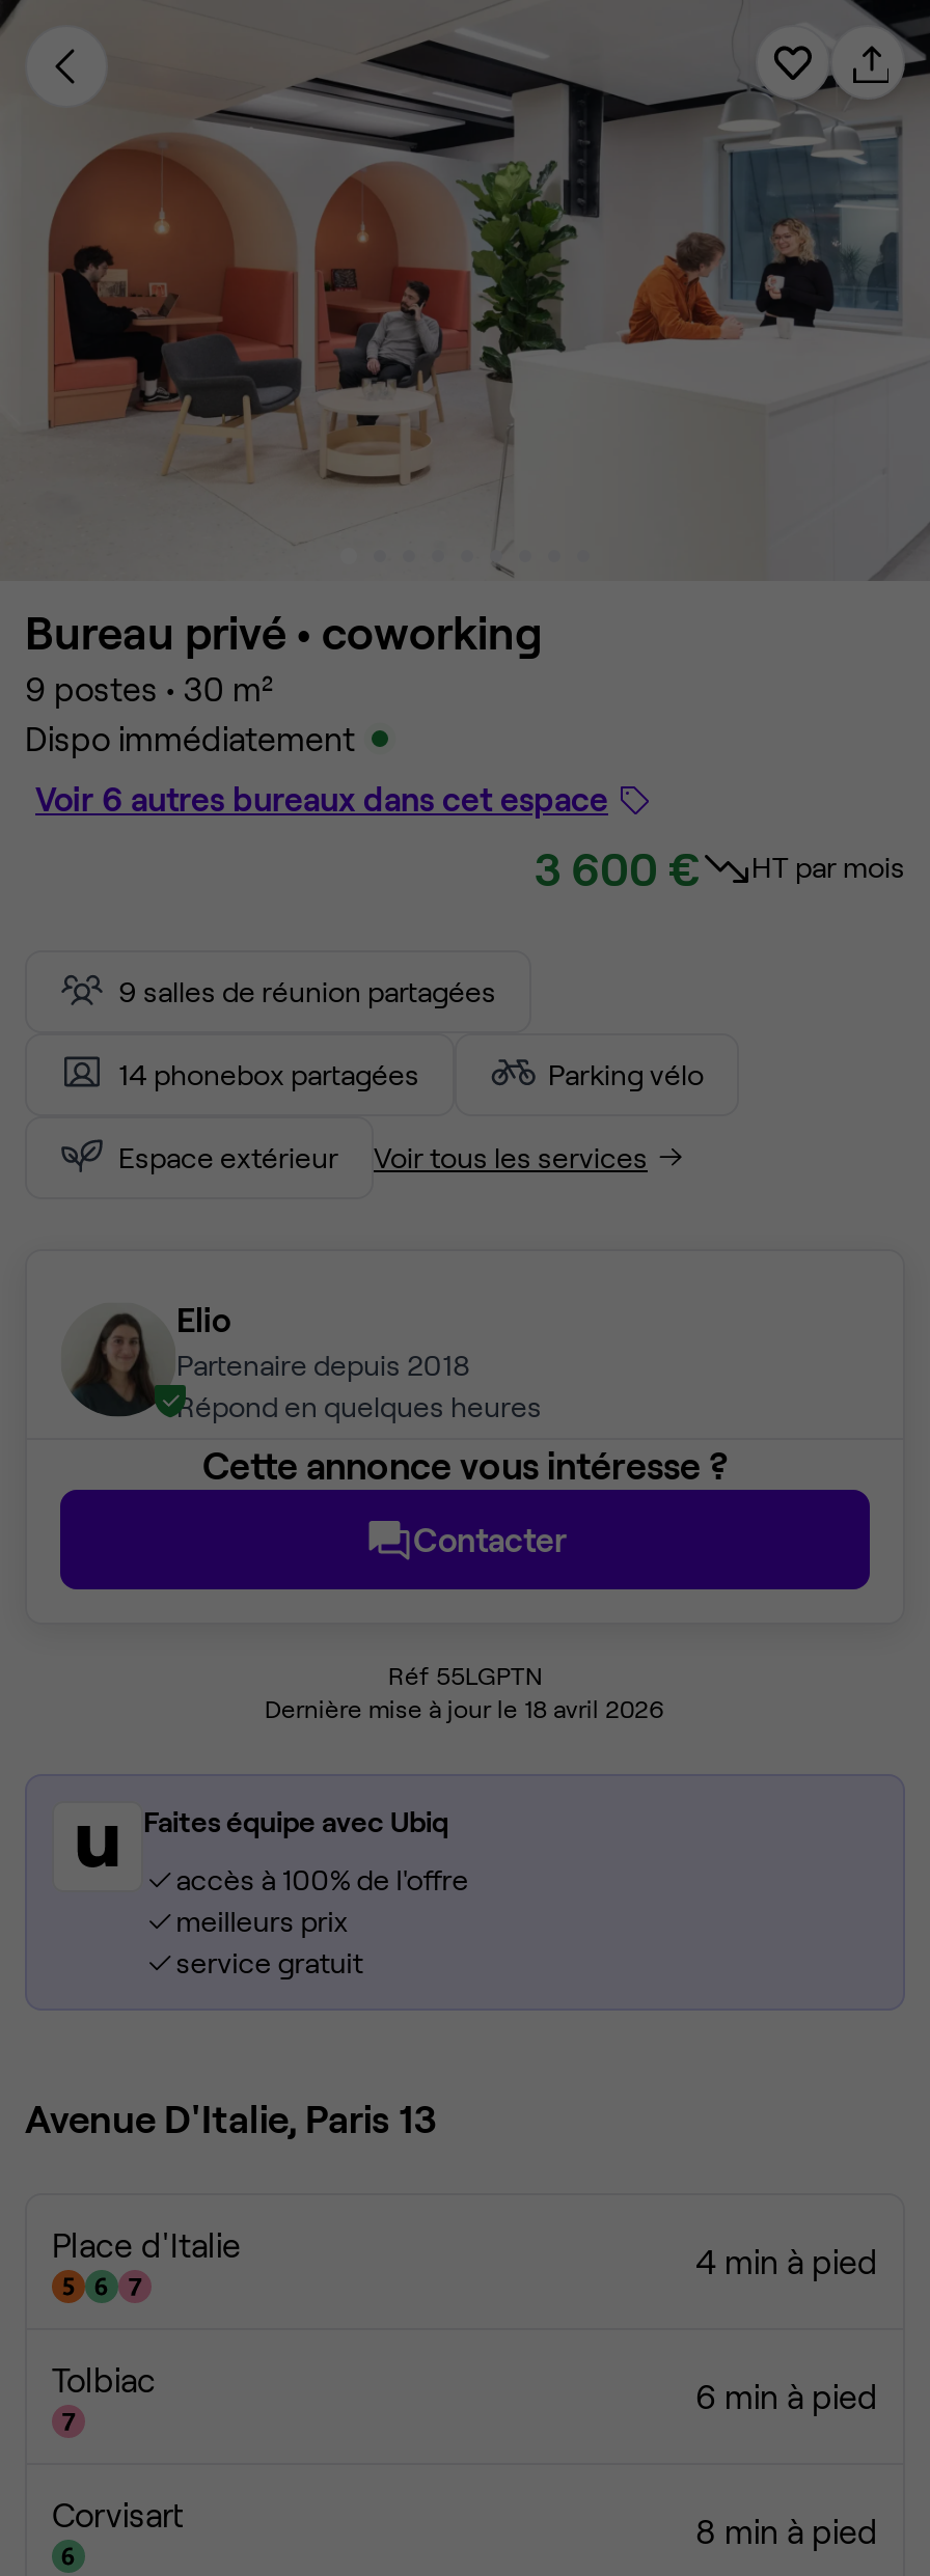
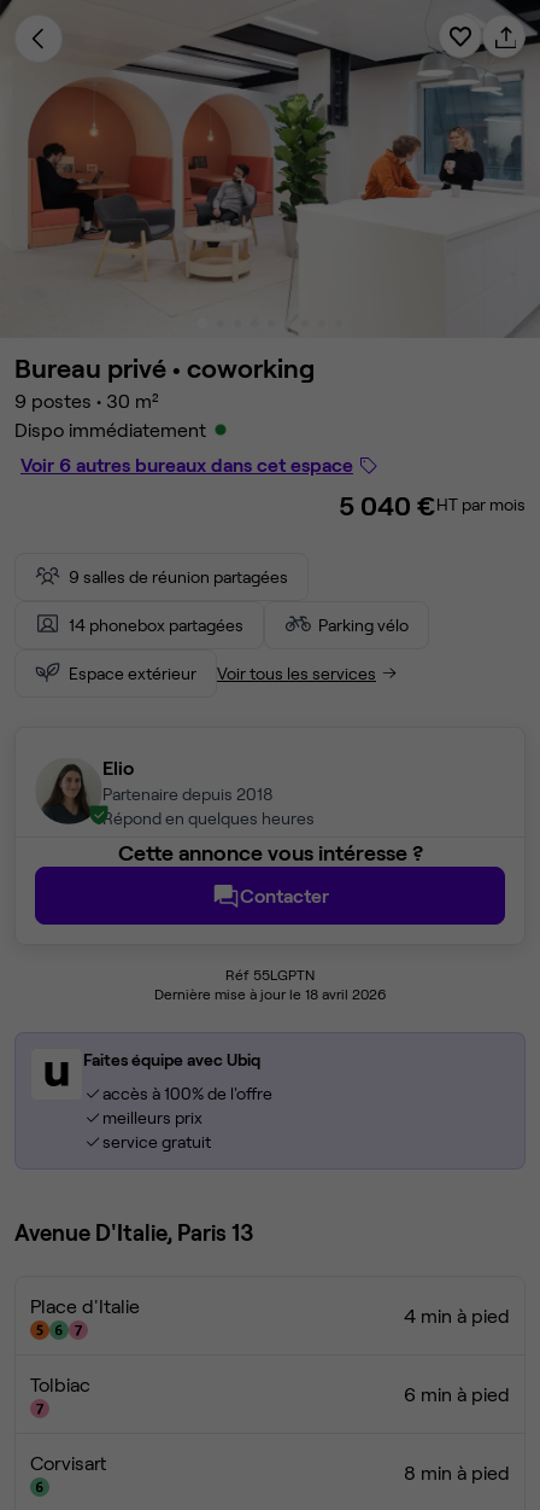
- 3 600 €
- HT par mois
+ 5 040 €HT par mois
